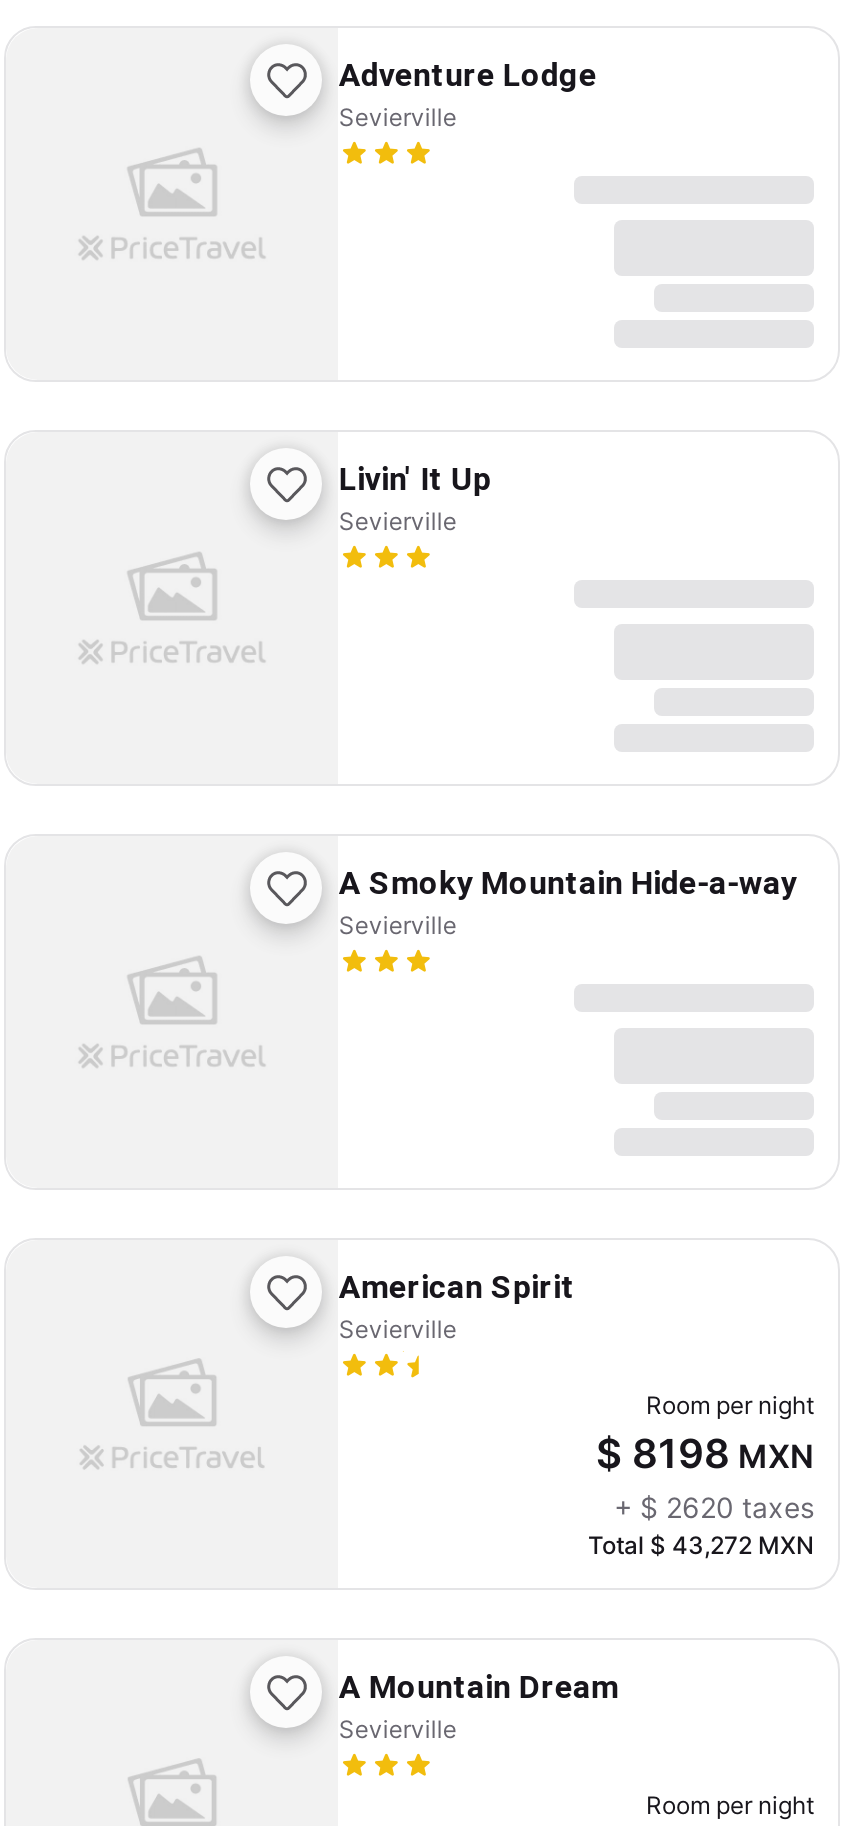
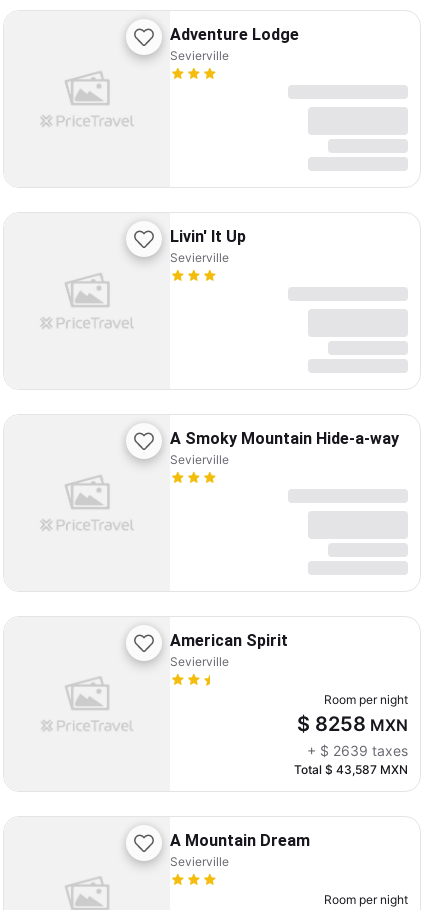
- $ 8198 MXN
+ $ 8258 MXN

- + $ 2620 taxes
+ + $ 2639 taxes

- Total $ 43,272 MXN
+ Total $ 43,587 MXN
